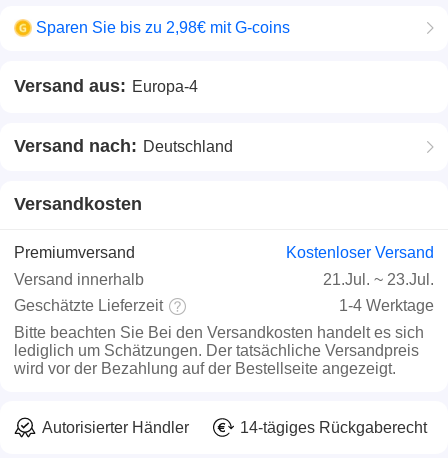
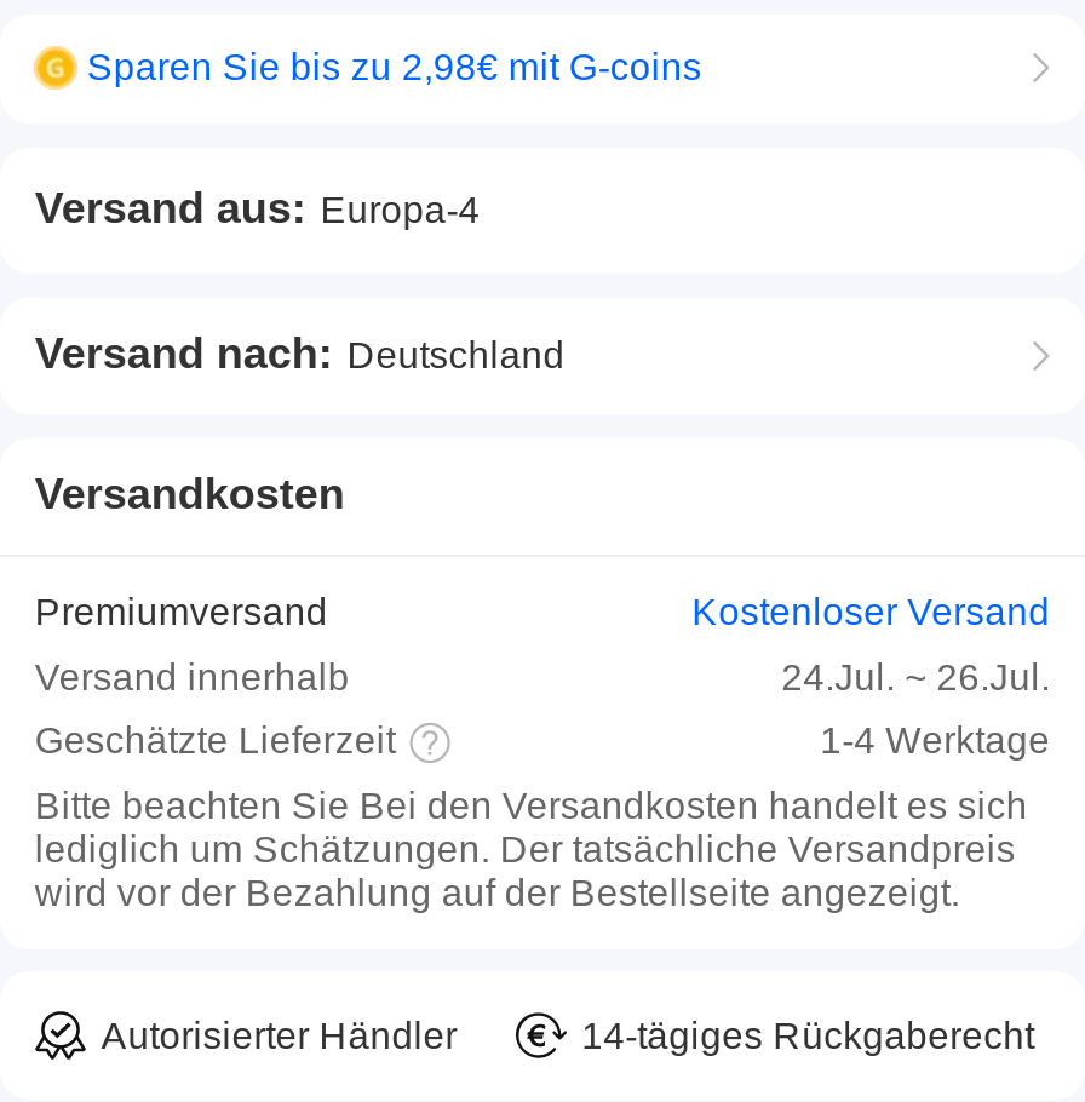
- 21.Jul. ~ 23.Jul.
+ 24.Jul. ~ 26.Jul.
